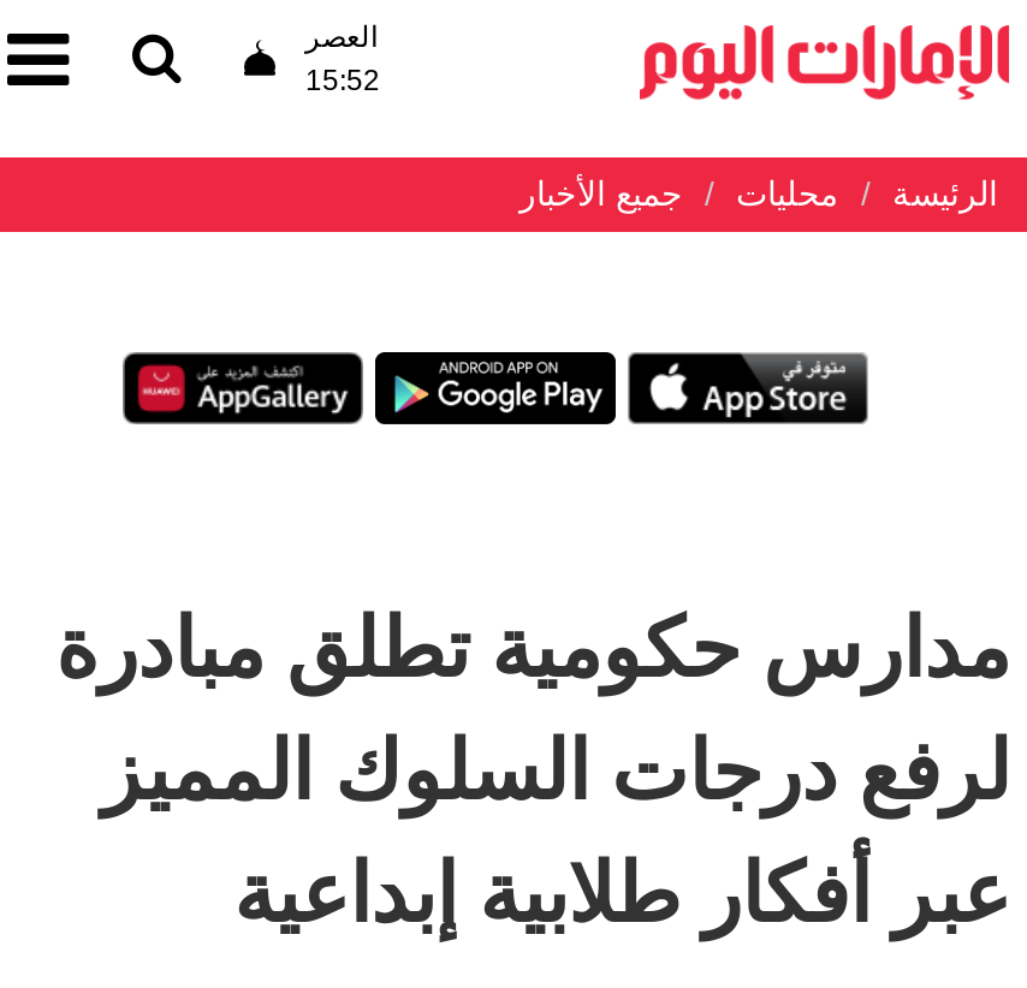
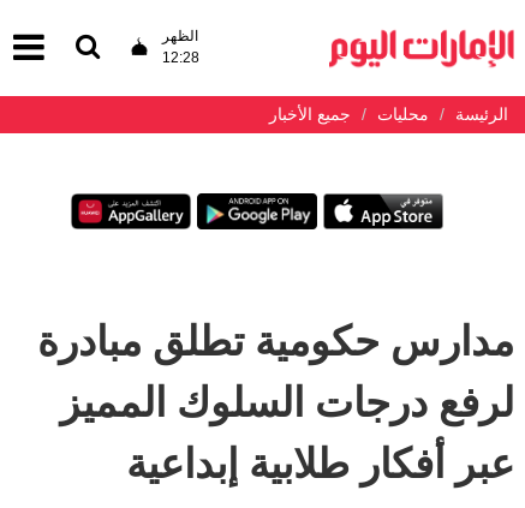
- العصر
- 15:52
+ الظهر
+ 12:28
